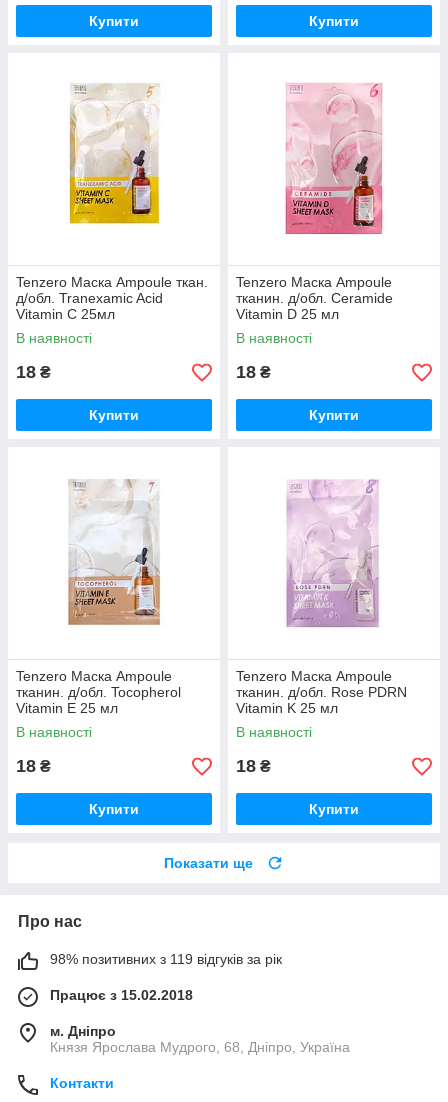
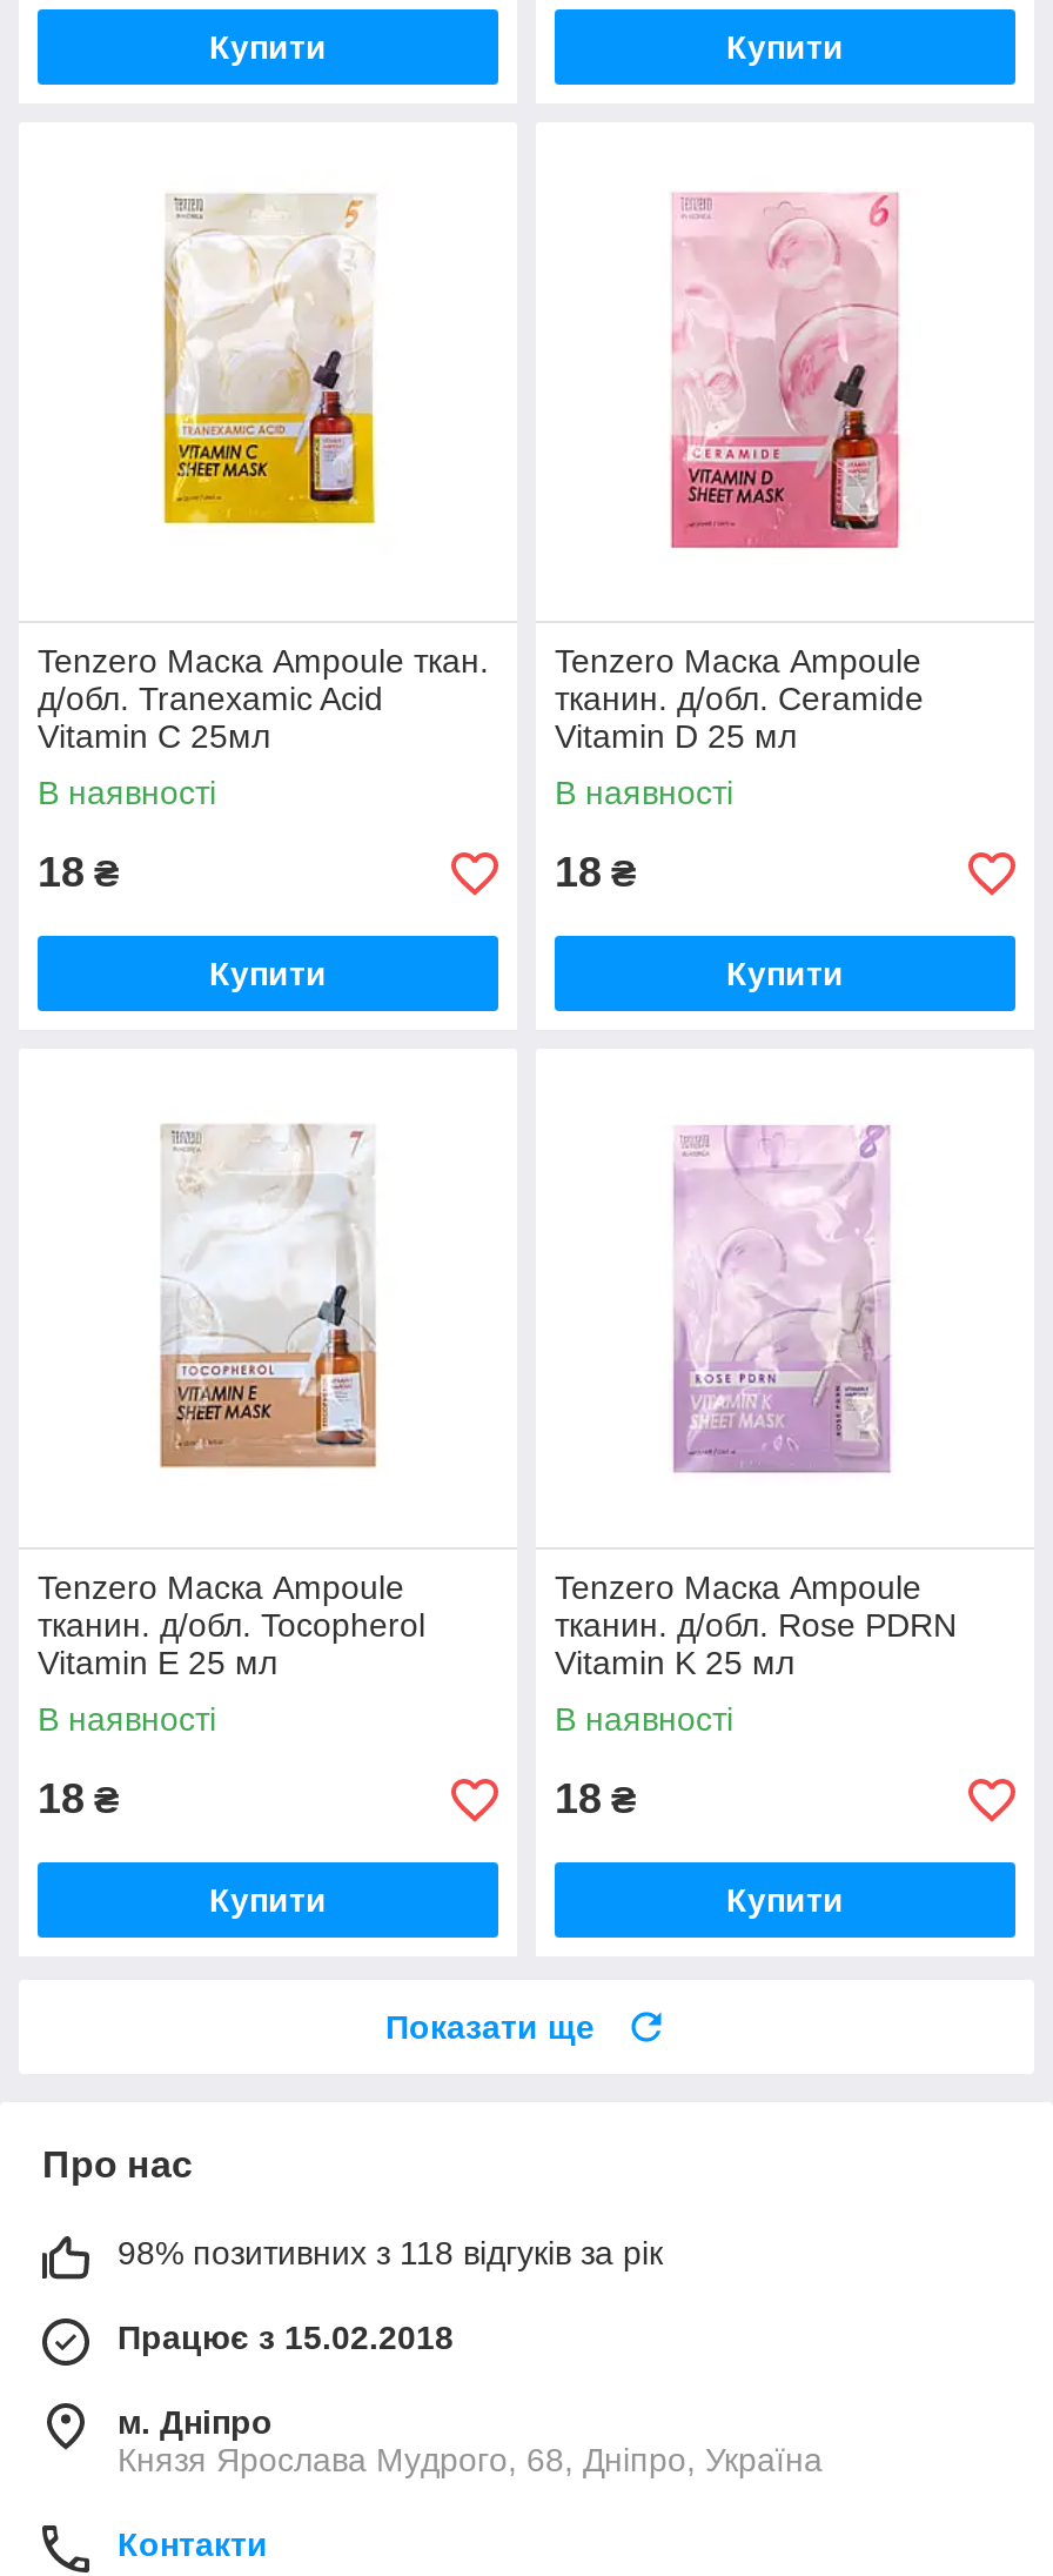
- 98% позитивних з 119 відгуків за рік
+ 98% позитивних з 118 відгуків за рік
